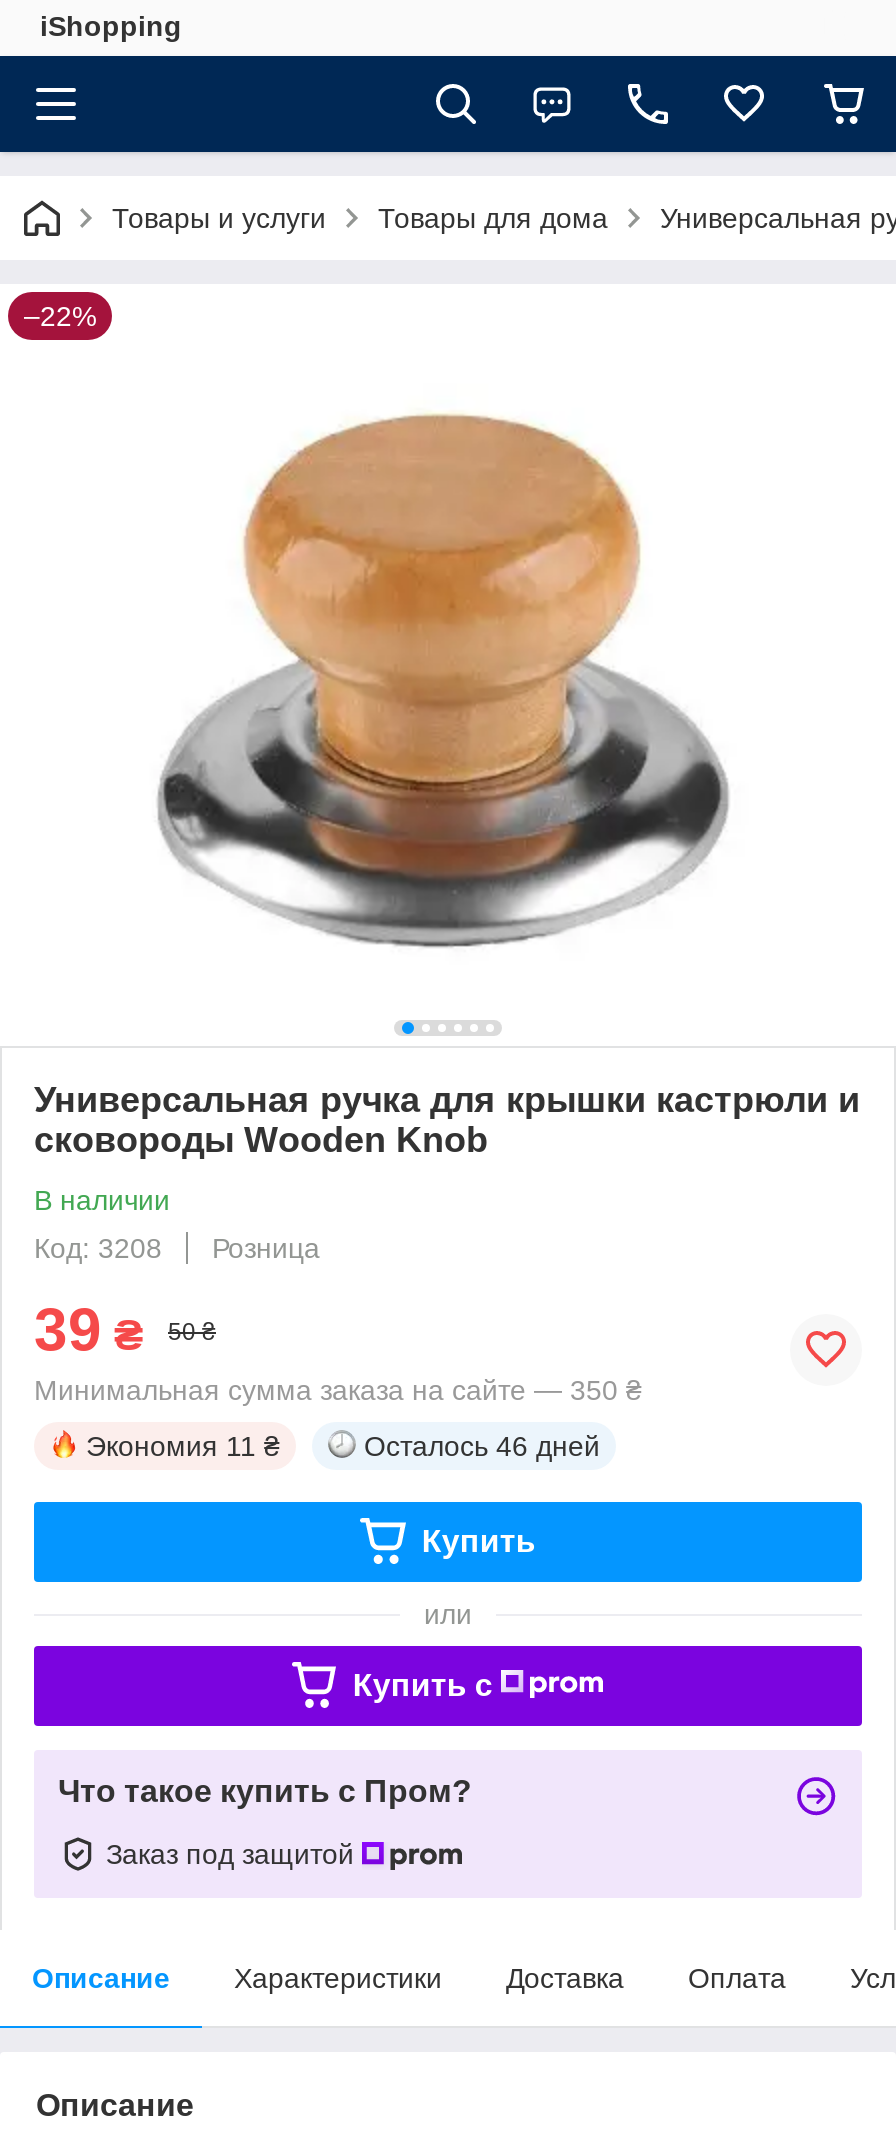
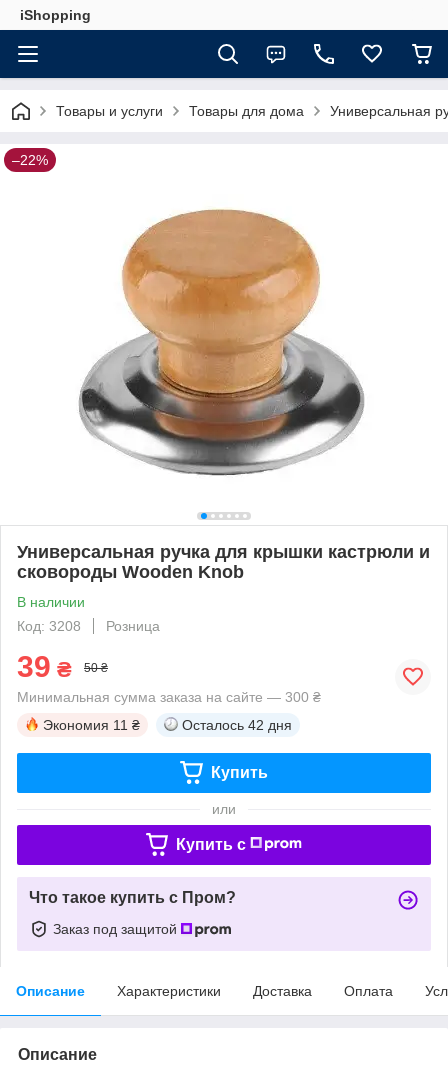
- Минимальная сумма заказа на сайте — 350 ₴
+ Минимальная сумма заказа на сайте — 300 ₴

- Осталось 46 дней
+ Осталось 42 дня
